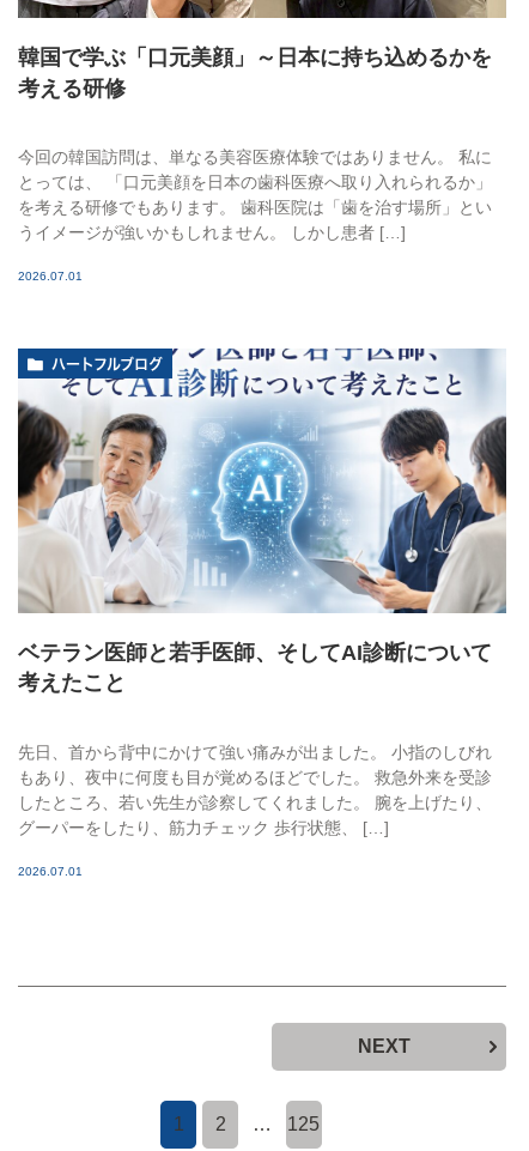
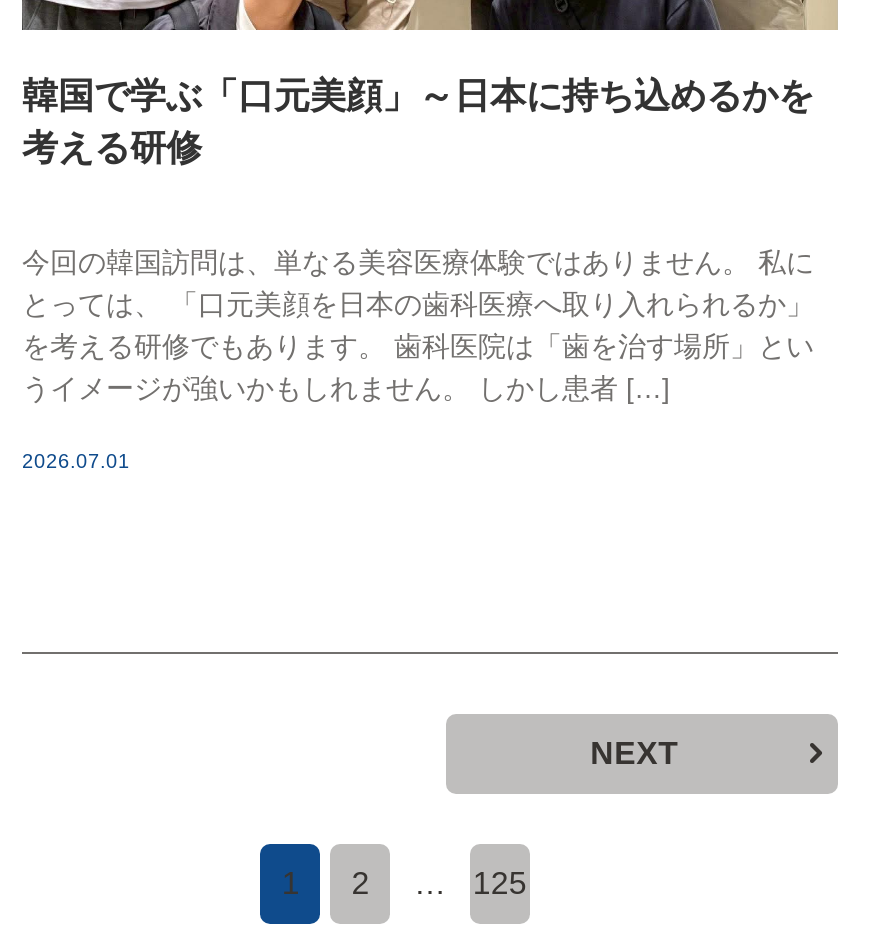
- [image]
- ハートフルブログ

- ベテラン医師と若手医師、そしてAI診断について
- 考えたこと
- 先日、首から背中にかけて強い痛みが出ました。 小指のしびれ
- もあり、夜中に何度も目が覚めるほどでした。 救急外来を受診
- したところ、若い先生が診察してくれました。 腕を上げたり、
- グーパーをしたり、筋力チェック 歩行状態、 […]
- 2026.07.01
